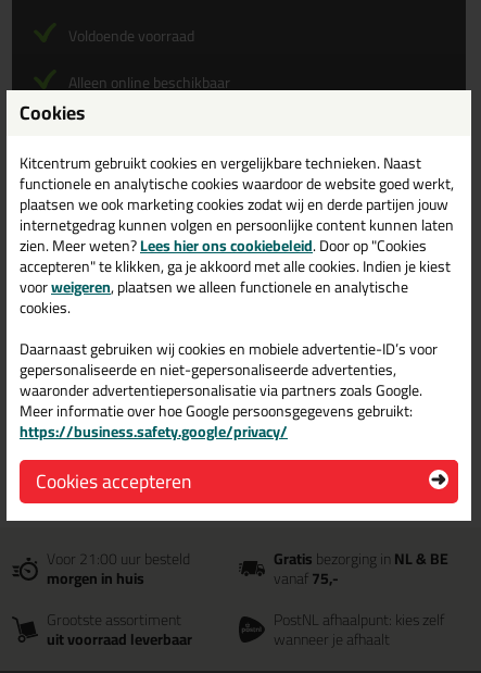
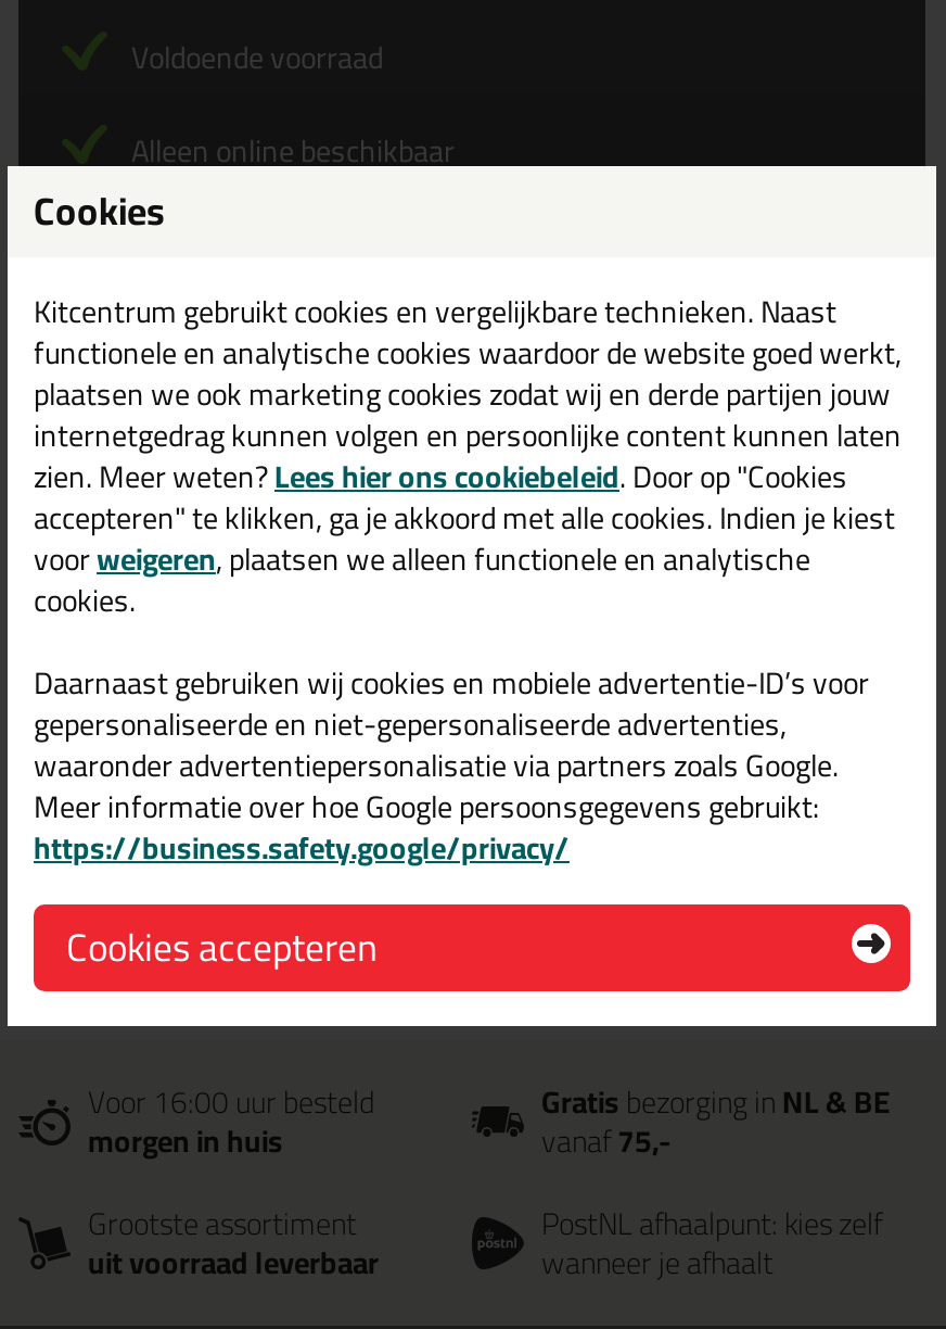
- Voor 21:00 uur besteld
+ Voor 16:00 uur besteld
